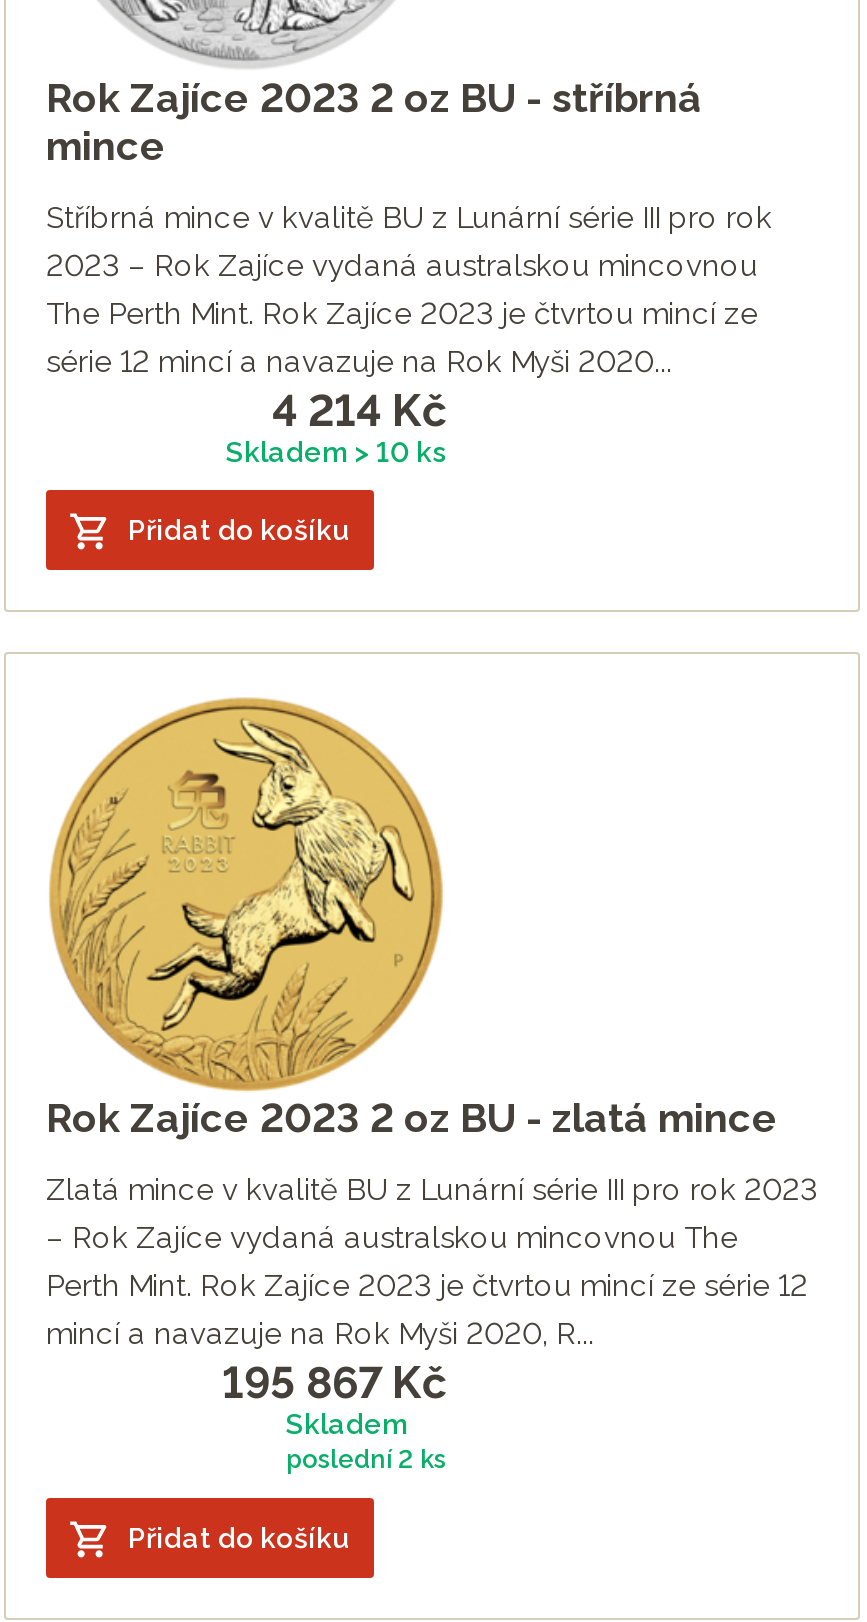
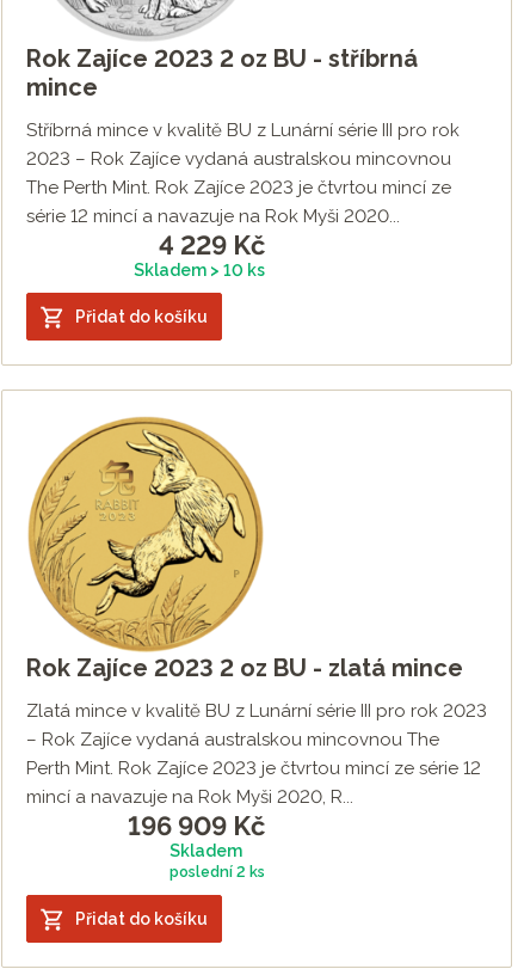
- 4 214 Kč
+ 4 229 Kč

- 195 867 Kč
+ 196 909 Kč
